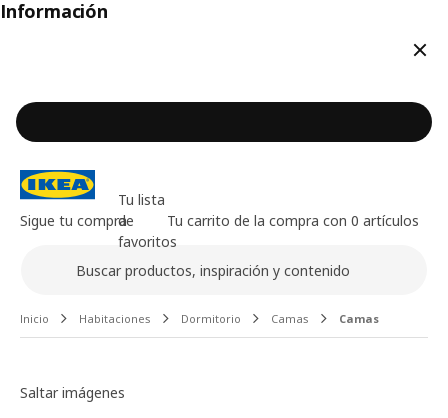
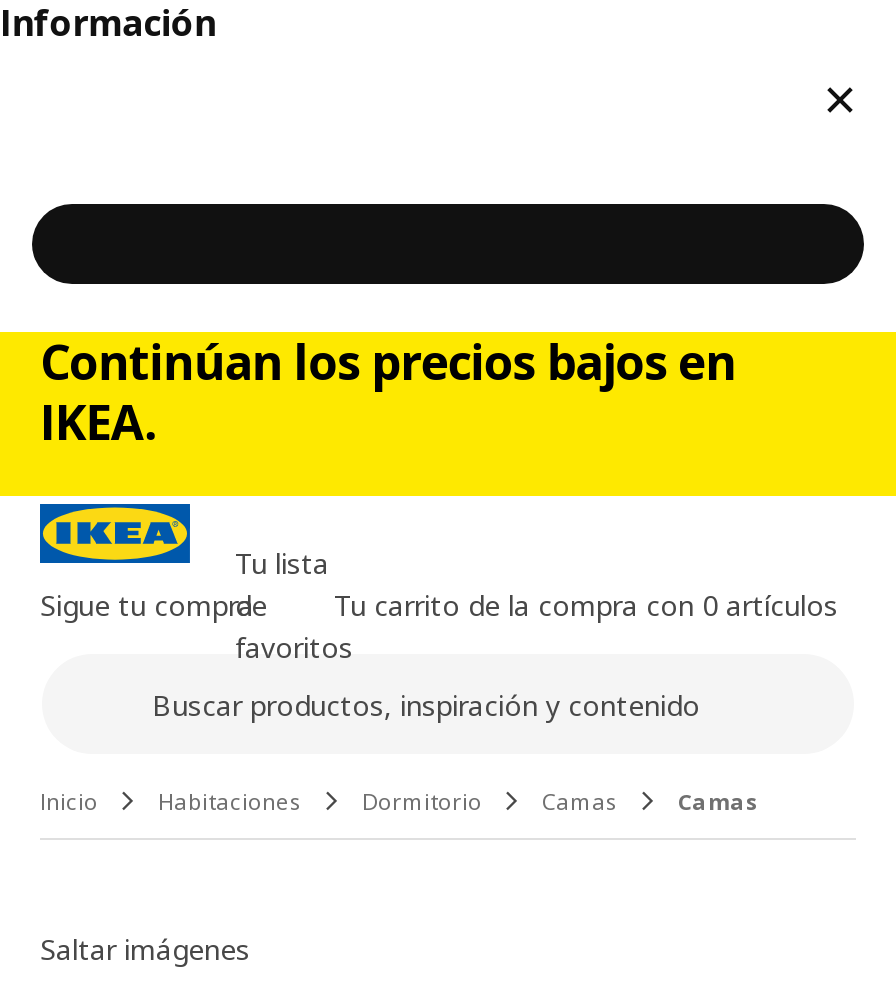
+ Continúan los precios bajos en
+ IKEA.
